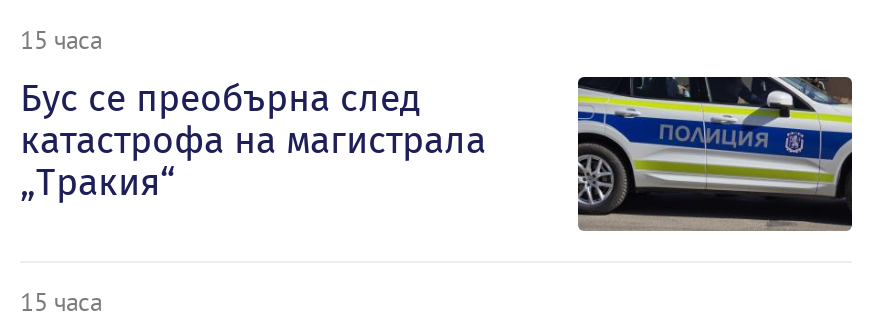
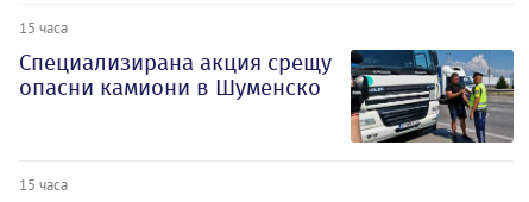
- Бус се преобърна след
- катастрофа на магистрала
- „Тракия“
+ Специализирана акция срещу
+ опасни камиони в Шуменско

- [image]
+ [image]
